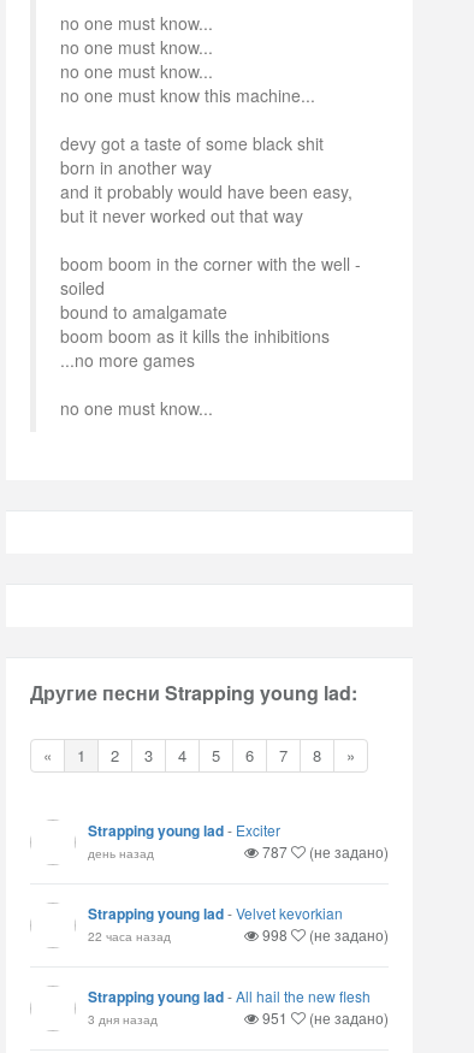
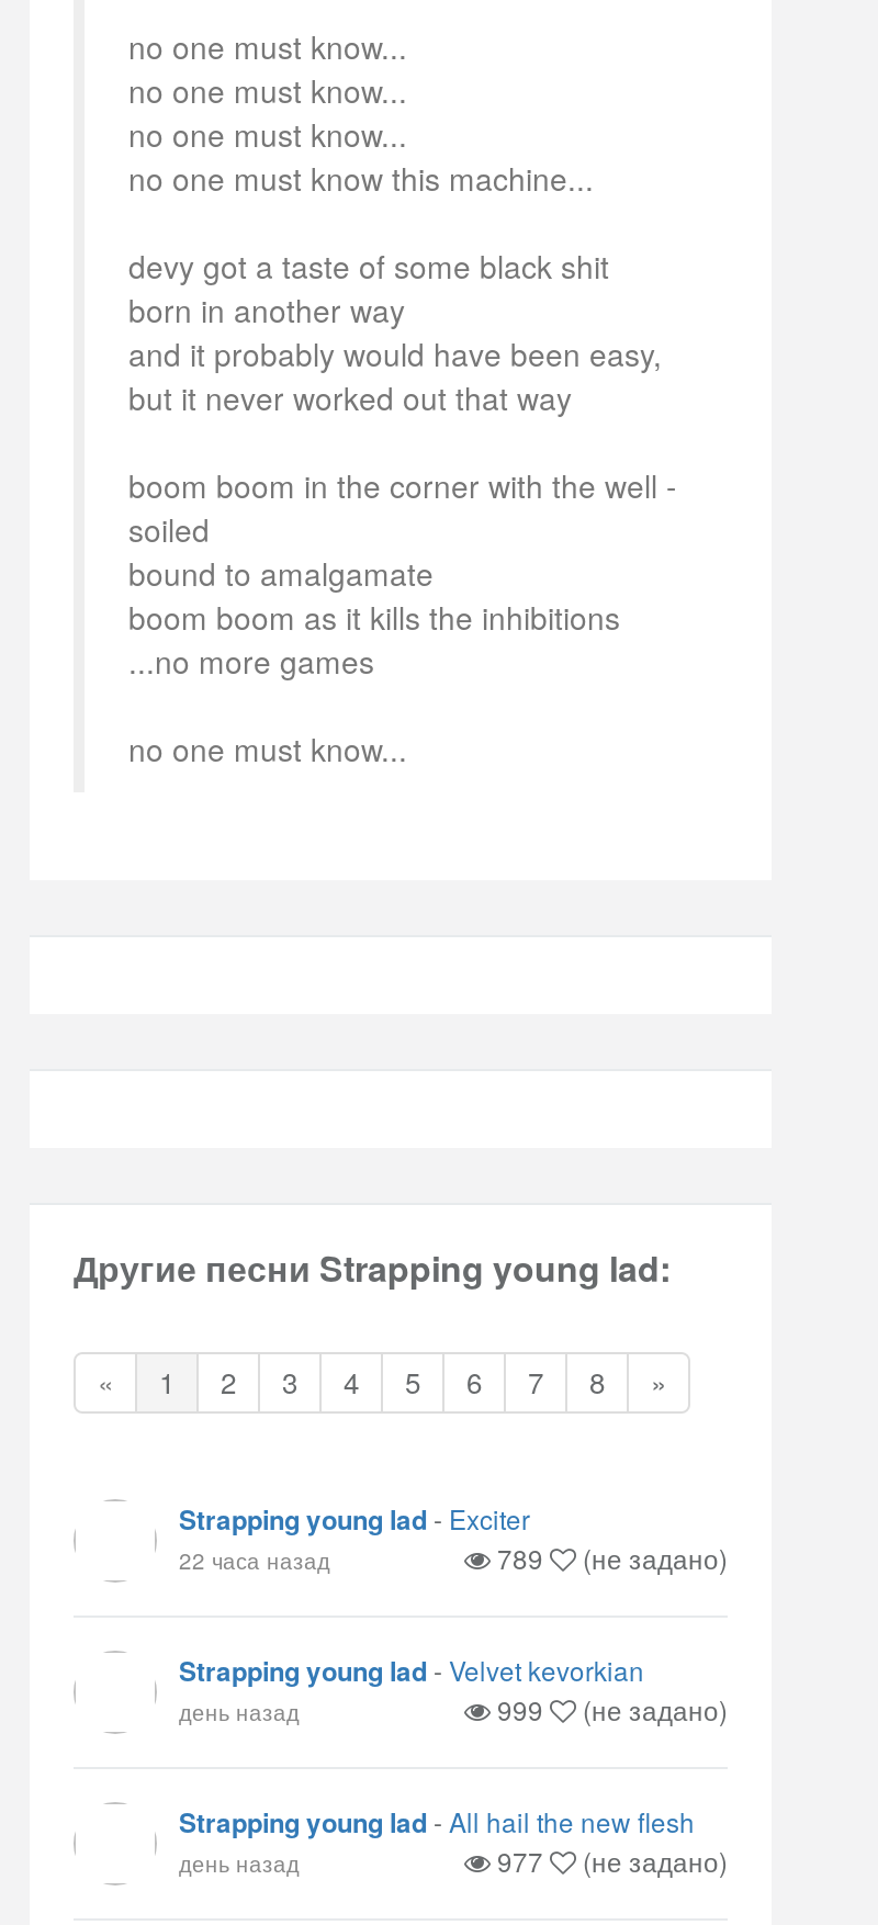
- день назад
- 787
+ 22 часа назад
+ 789

- 22 часа назад
- 998
+ день назад
+ 999

- 3 дня назад
- 951
+ день назад
+ 977
